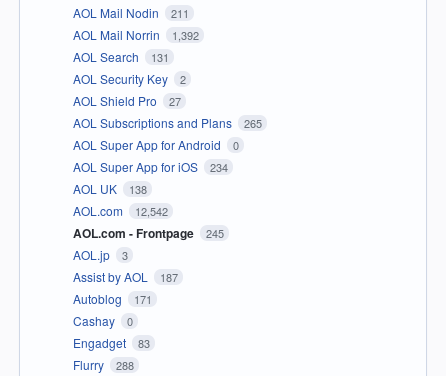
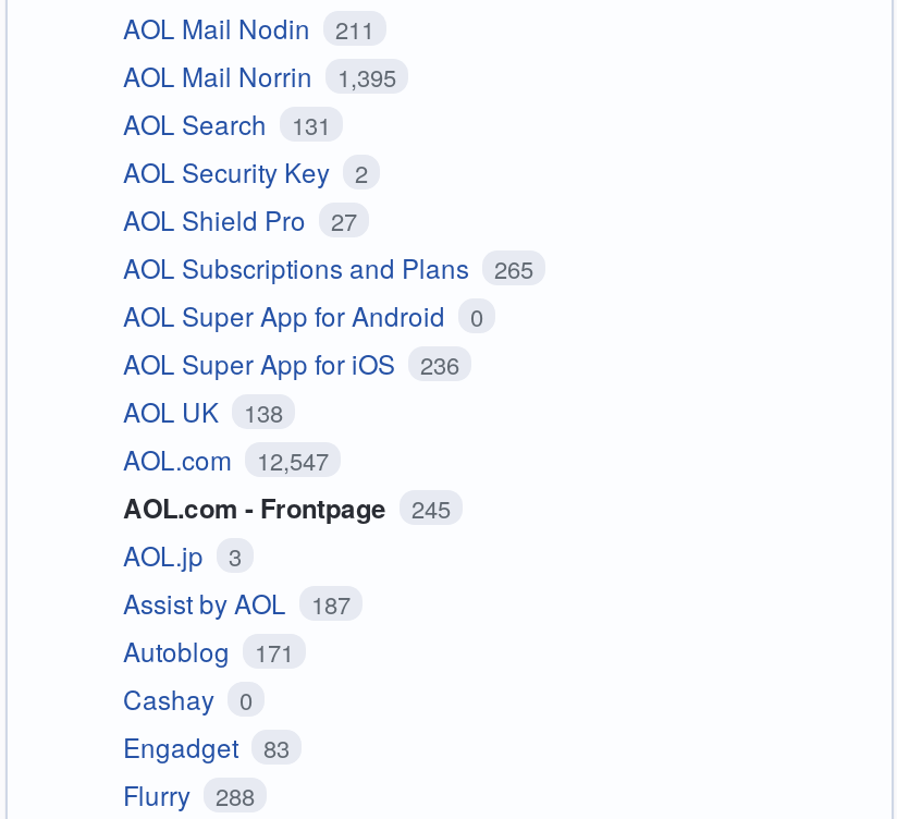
- AOL Mail Norrin 1,392
+ AOL Mail Norrin 1,395

- AOL Super App for iOS 234
+ AOL Super App for iOS 236

- AOL.com 12,542
+ AOL.com 12,547
